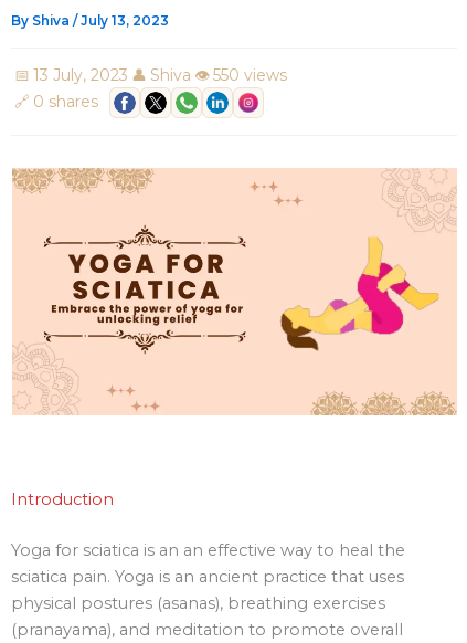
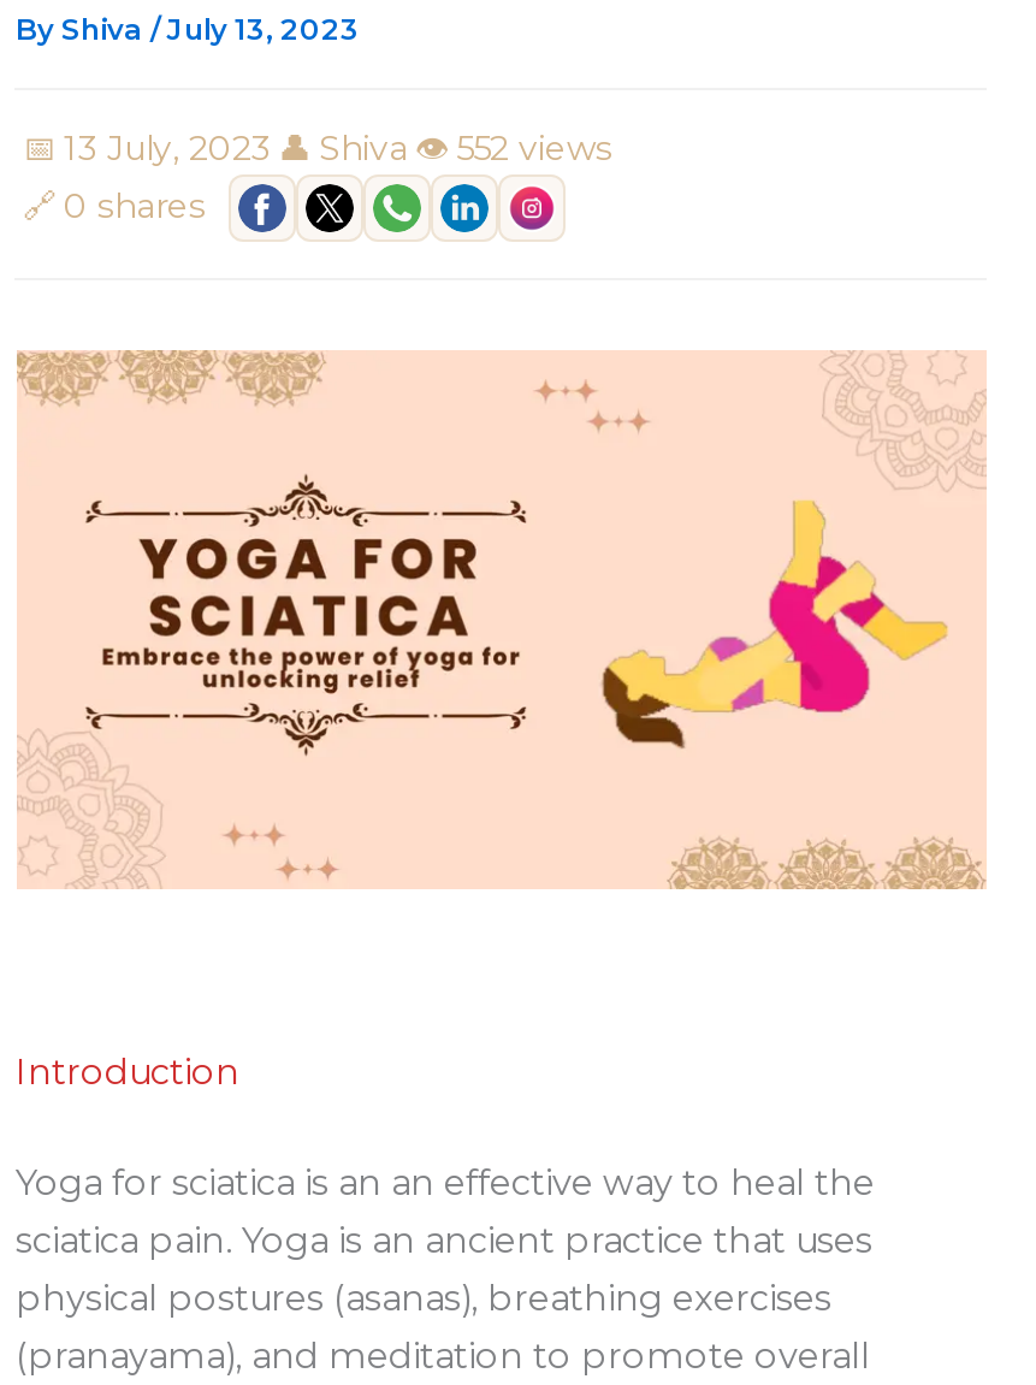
- 13 July, 2023 Shiva 550 views
+ 13 July, 2023 Shiva 552 views
